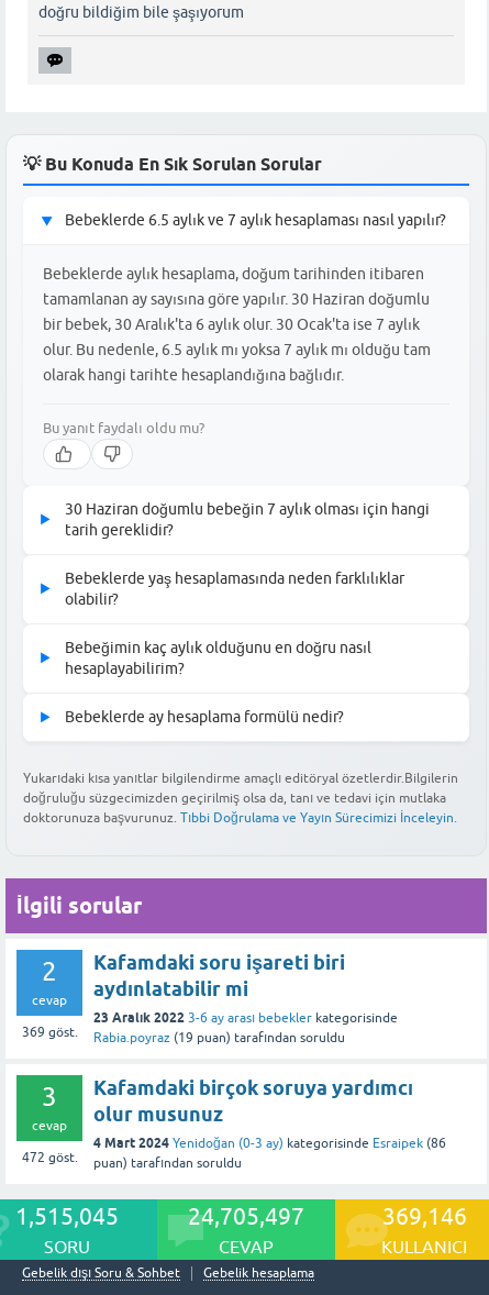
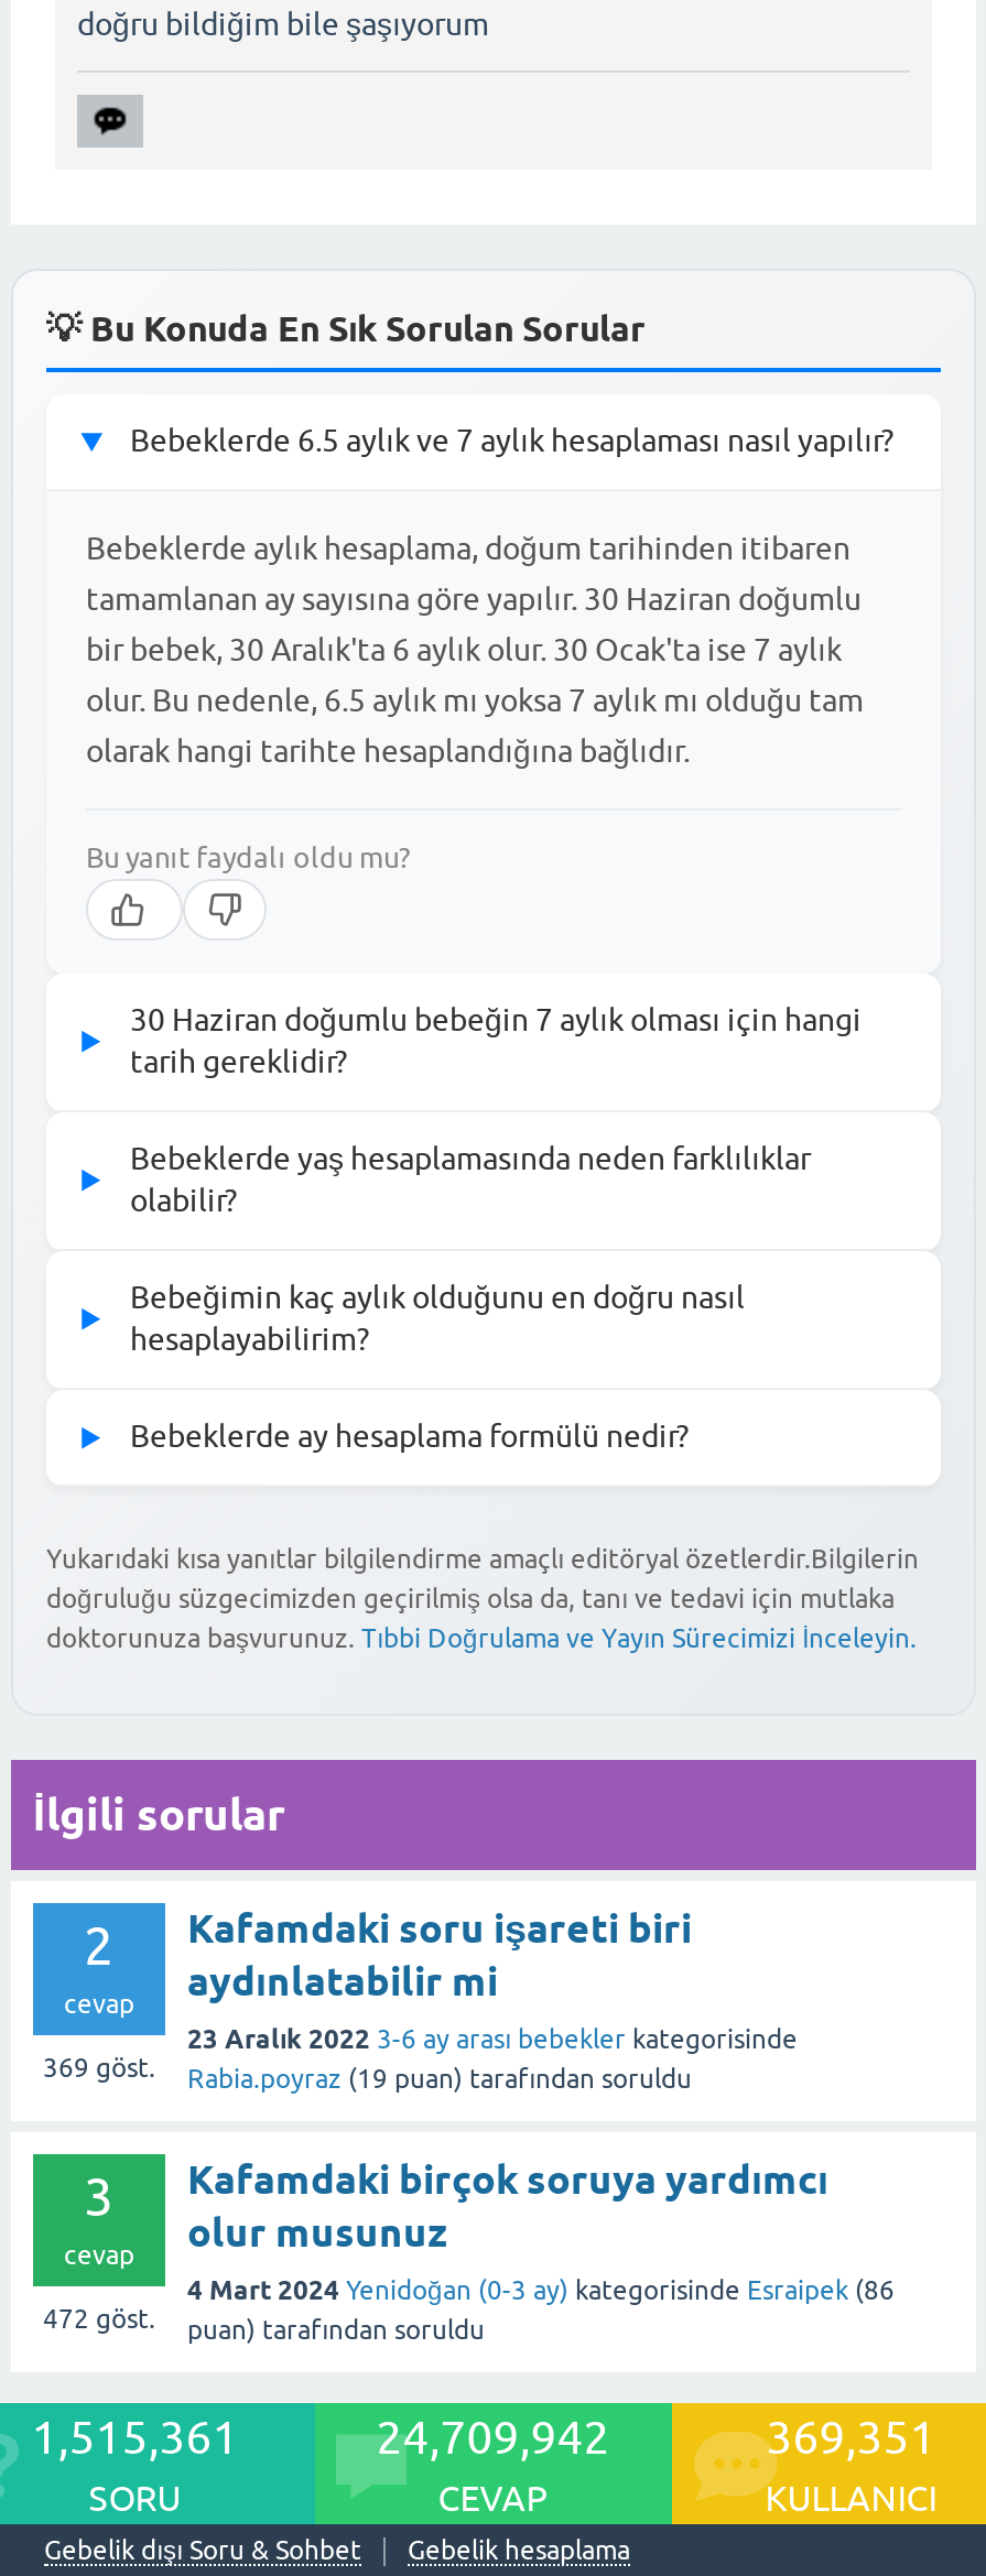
- 1,515,045
+ 1,515,361

- 24,705,497
+ 24,709,942

- 369,146
+ 369,351
